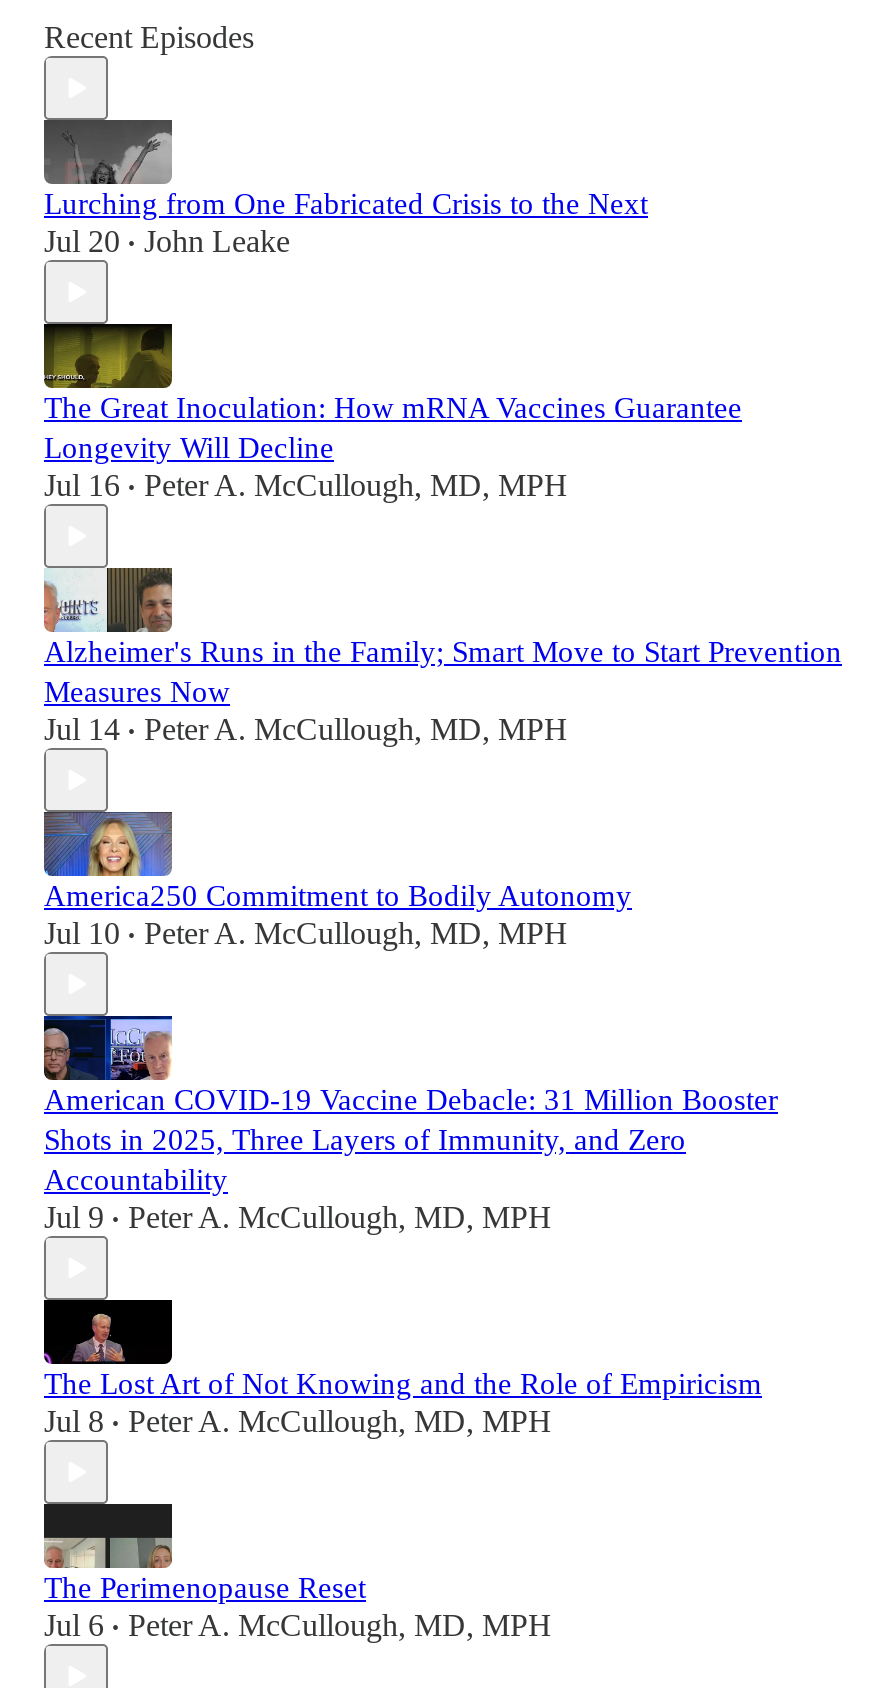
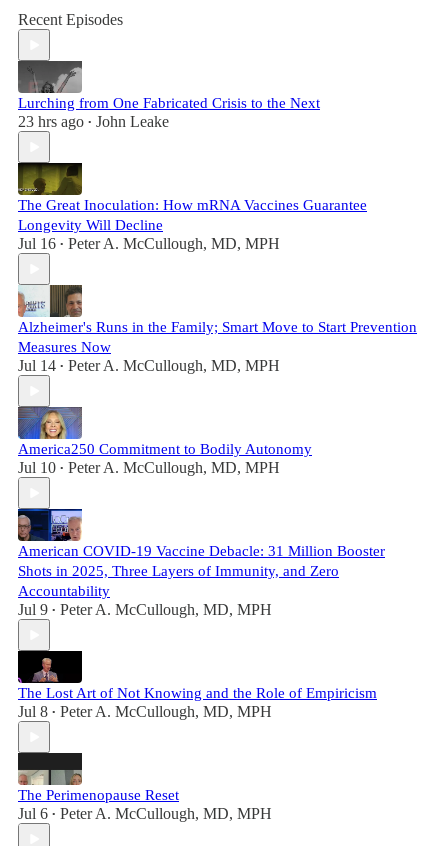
- Jul 20 • John Leake
+ 23 hrs ago • John Leake
